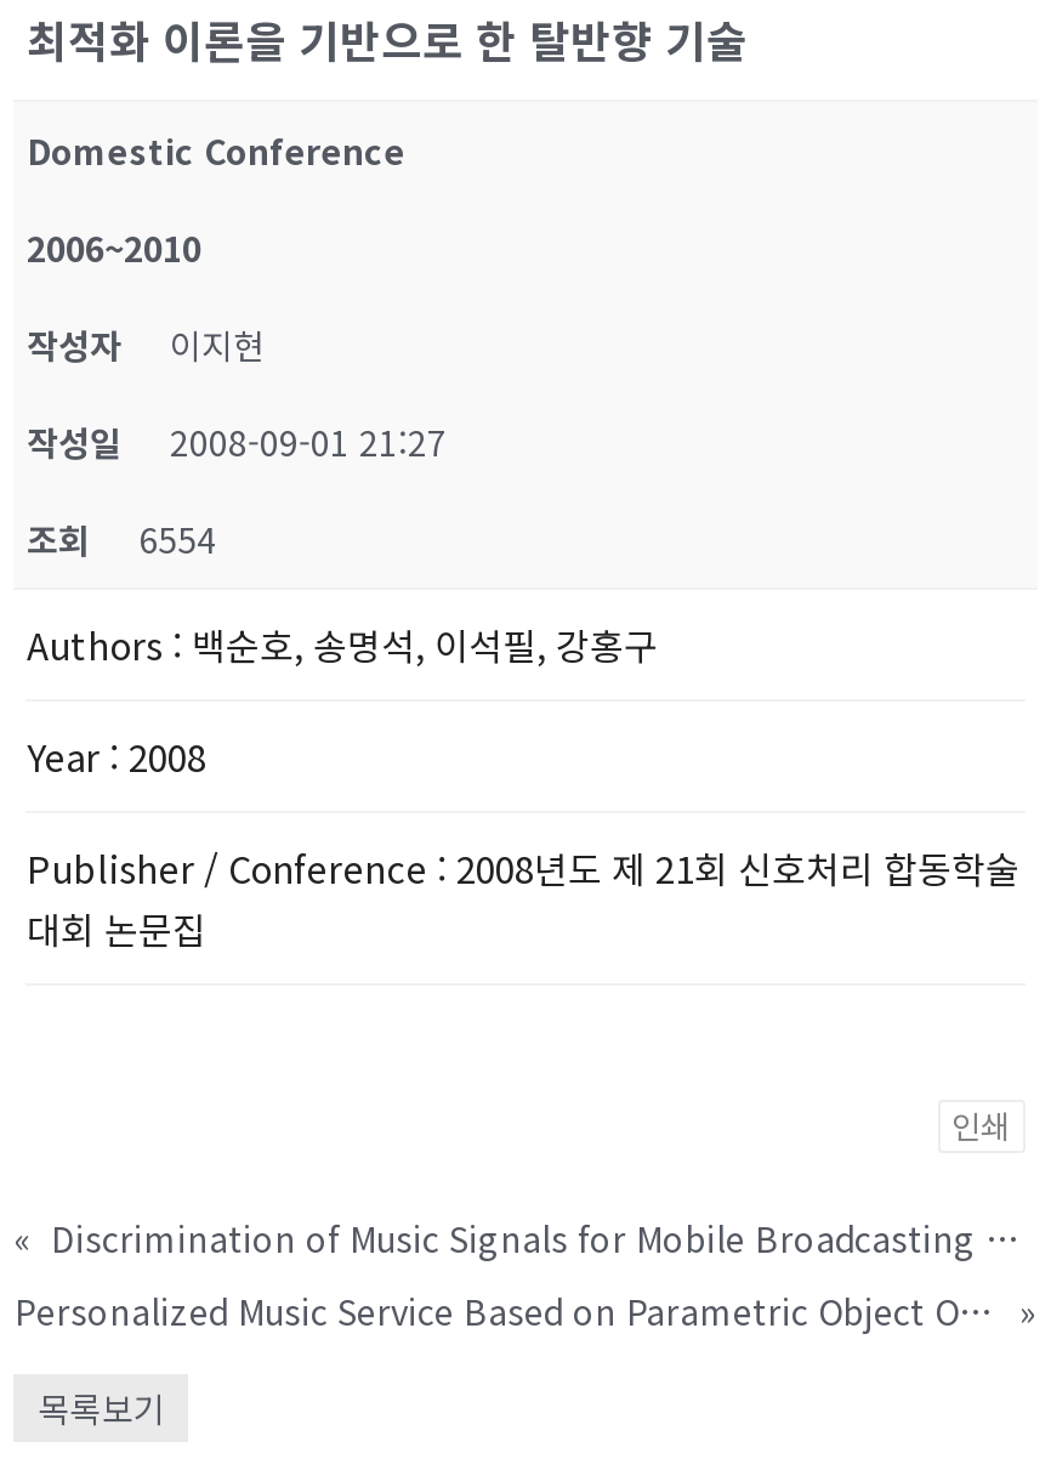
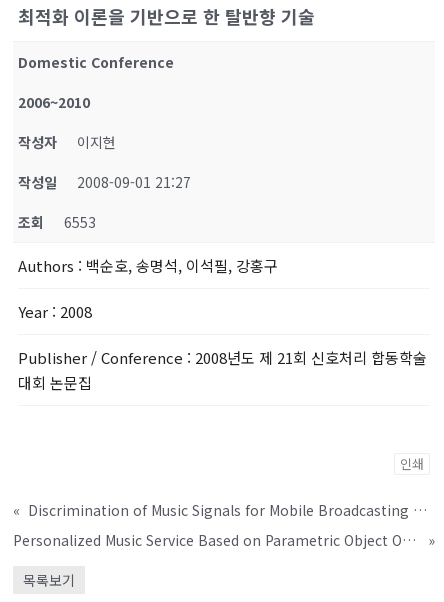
- 조회 6554
+ 조회 6553
